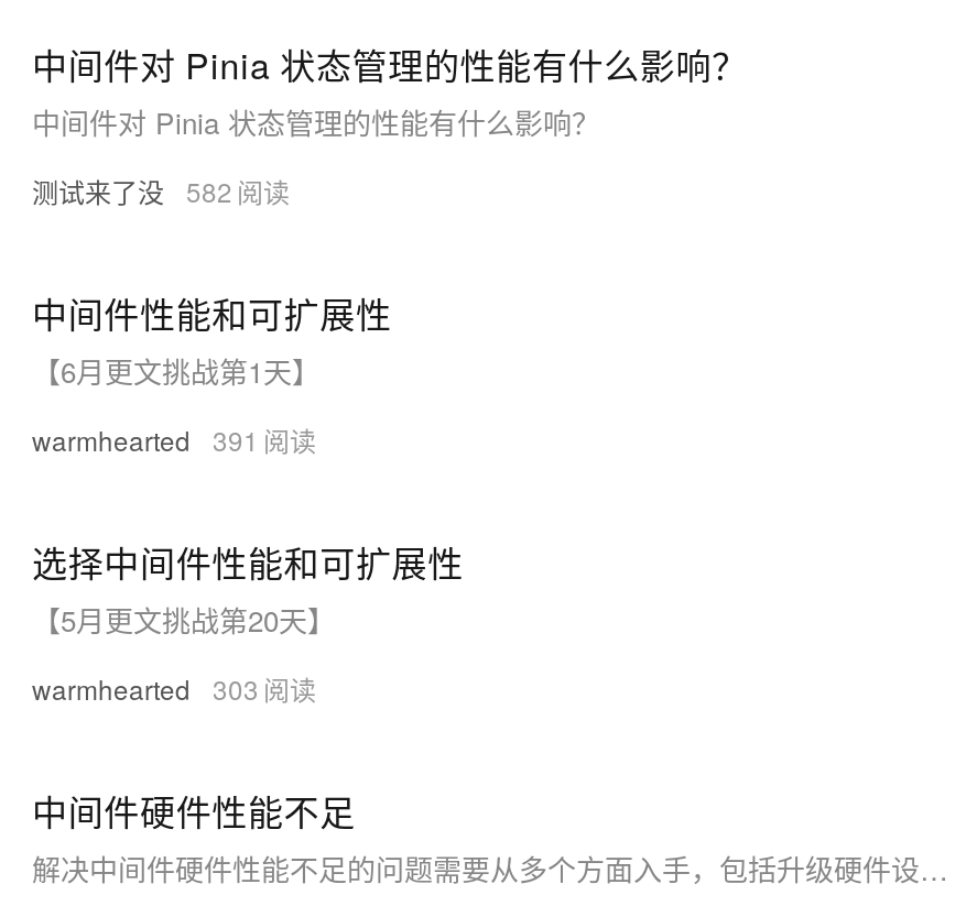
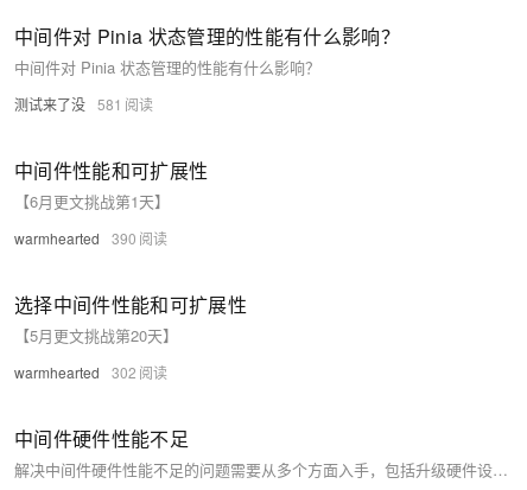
- 测试来了没 582
+ 测试来了没 581

- warmhearted 391
+ warmhearted 390

- warmhearted 303
+ warmhearted 302
